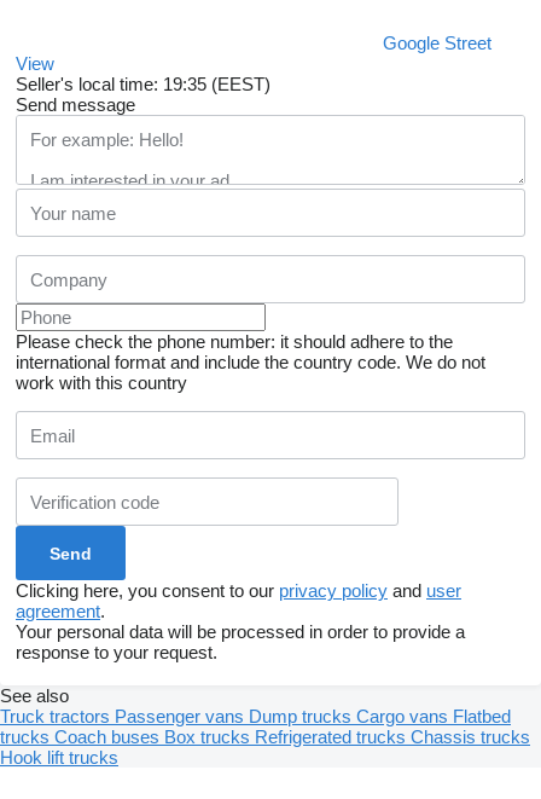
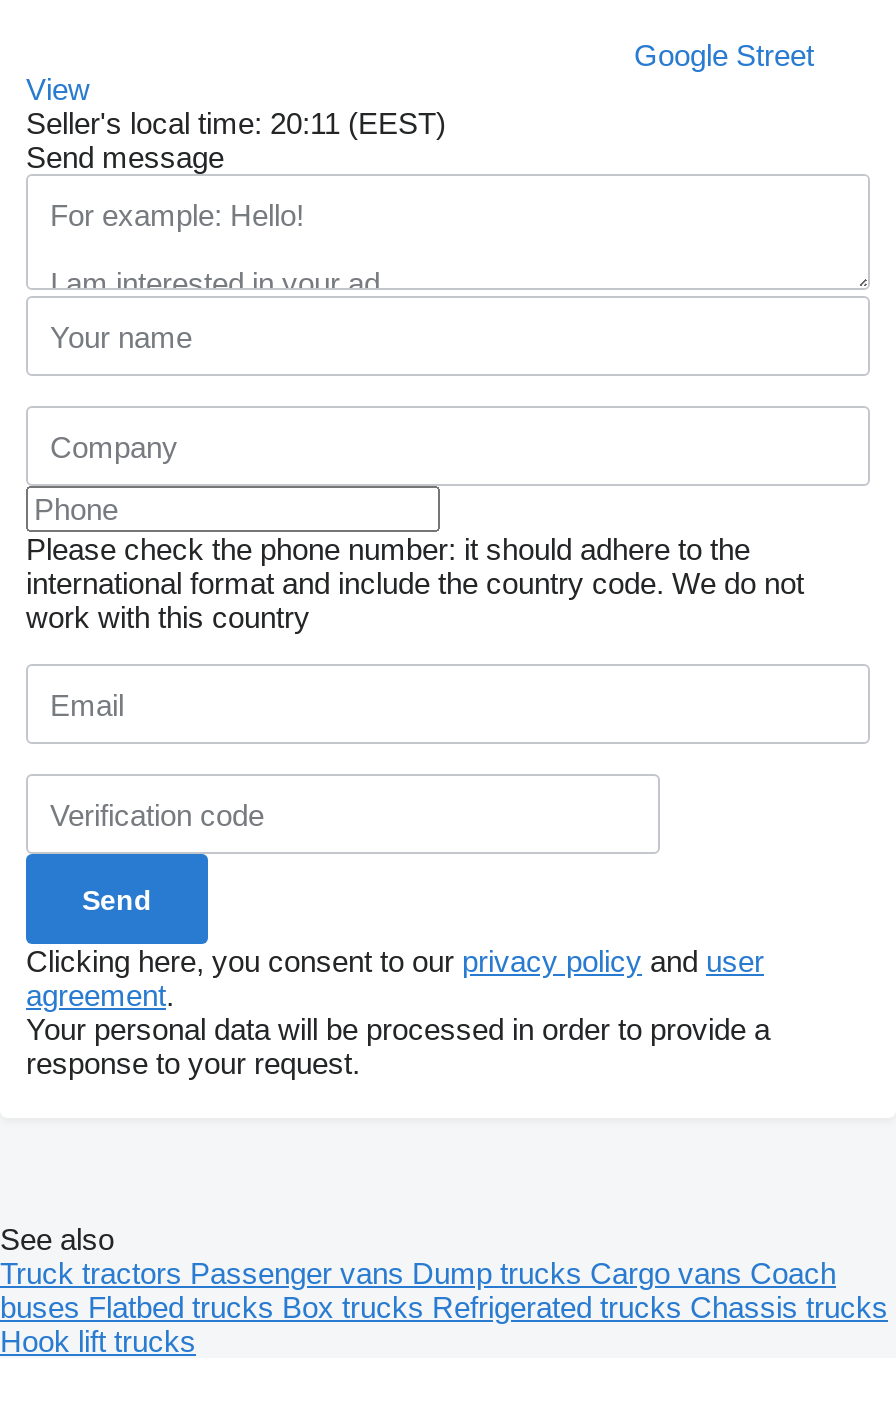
- Seller's local time: 19:35 (EEST)
+ Seller's local time: 20:11 (EEST)

- Truck tractors Passenger vans Dump trucks Cargo vans Flatbed
+ Truck tractors Passenger vans Dump trucks Cargo vans Coach

- trucks Coach buses Box trucks Refrigerated trucks Chassis trucks
+ buses Flatbed trucks Box trucks Refrigerated trucks Chassis trucks
